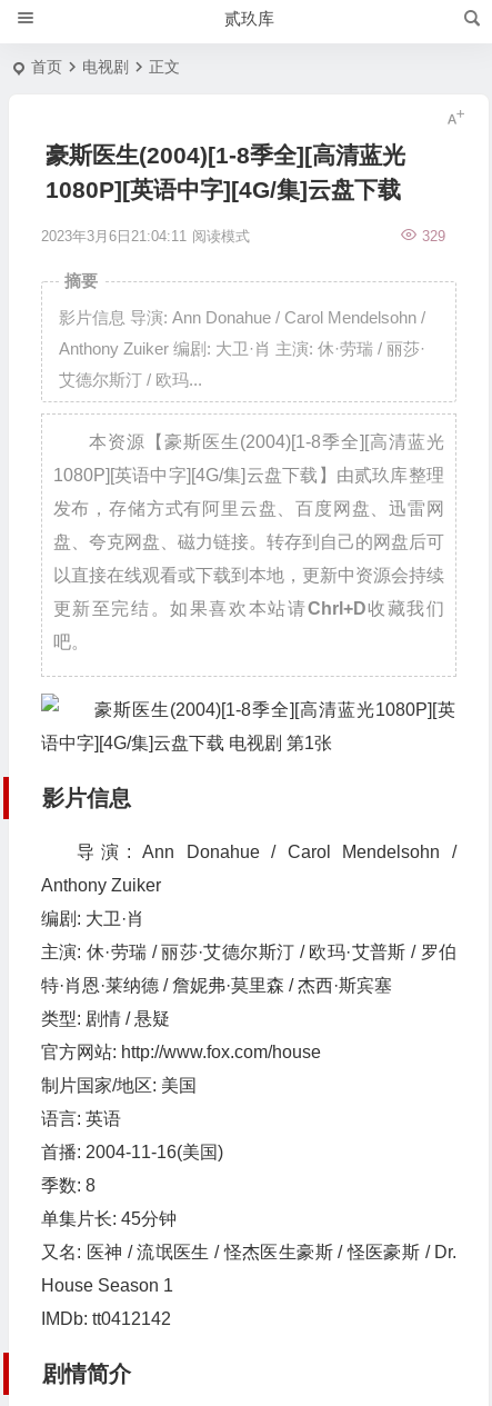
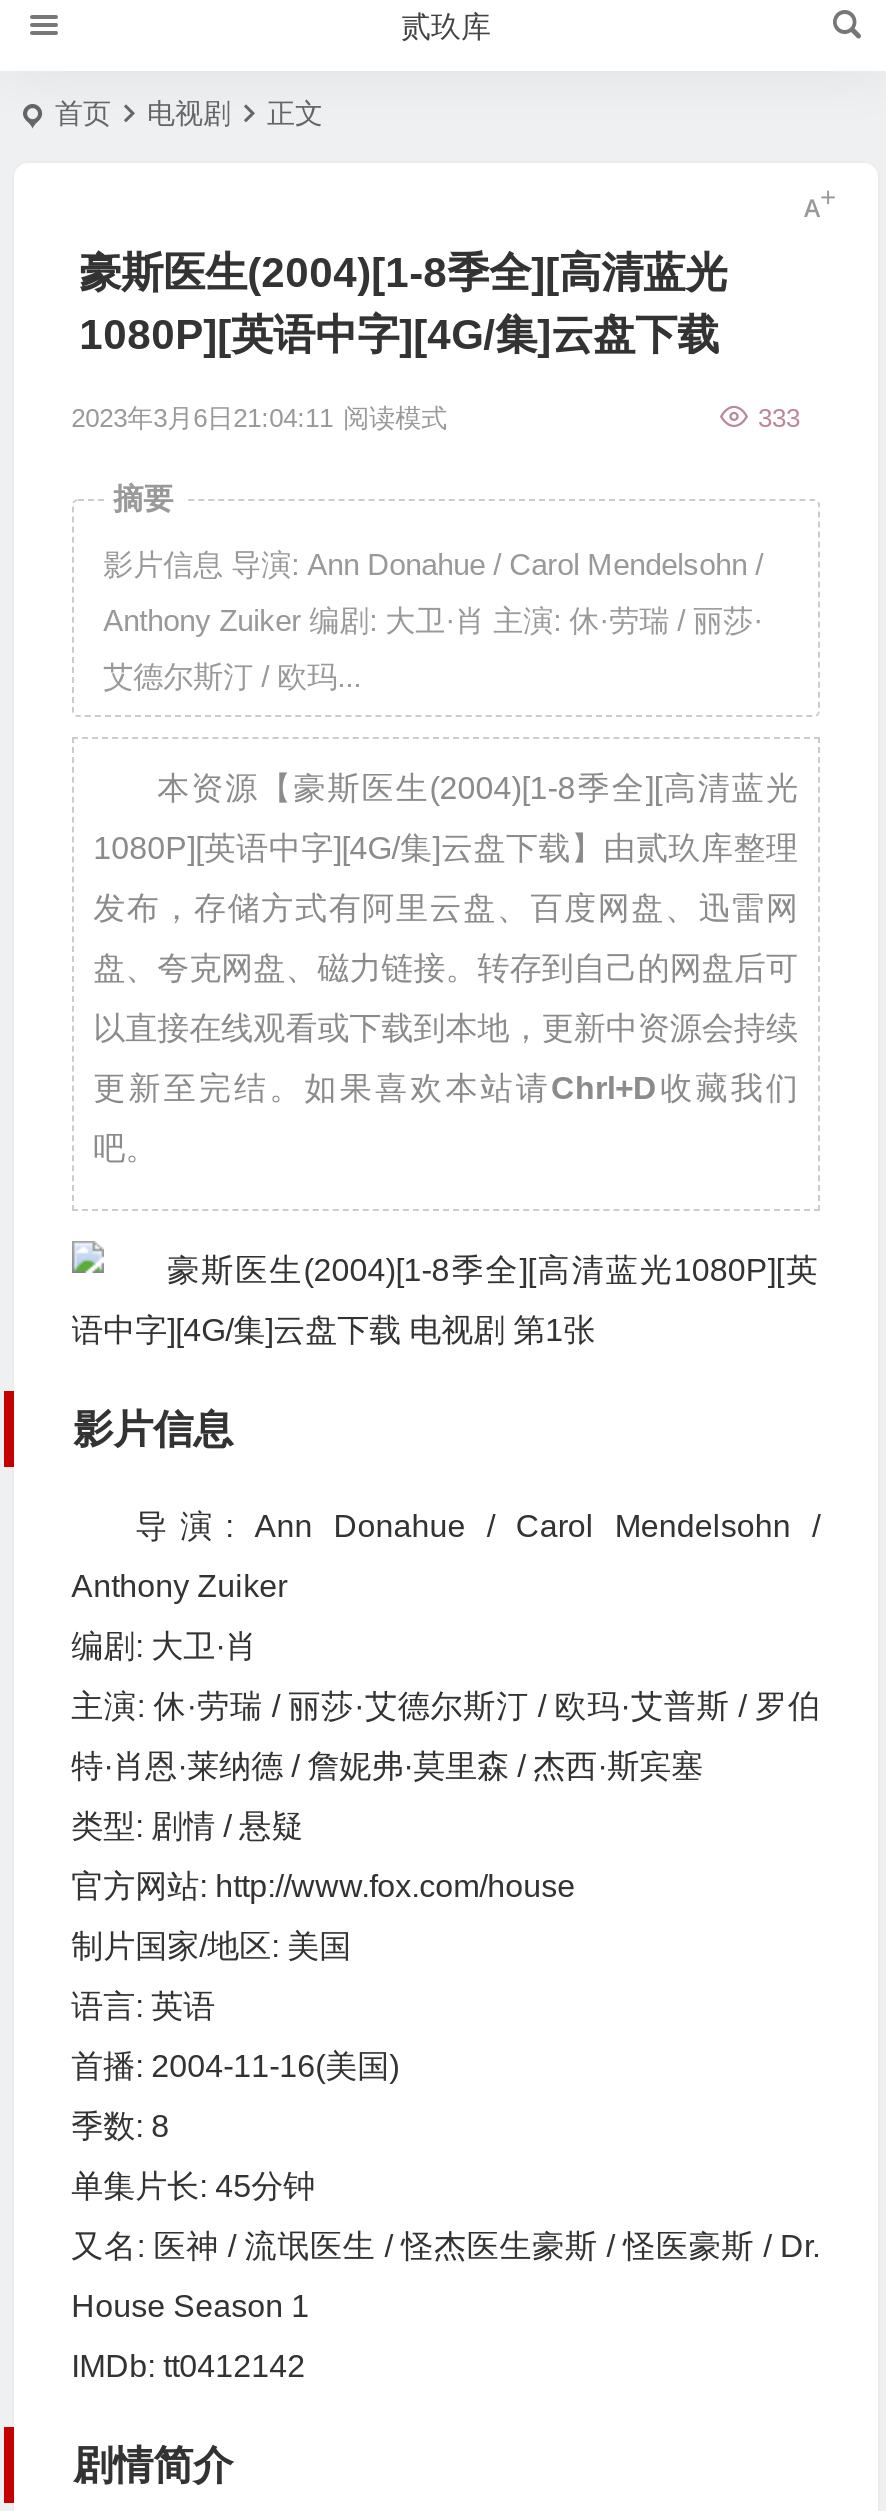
- 329
+ 333
